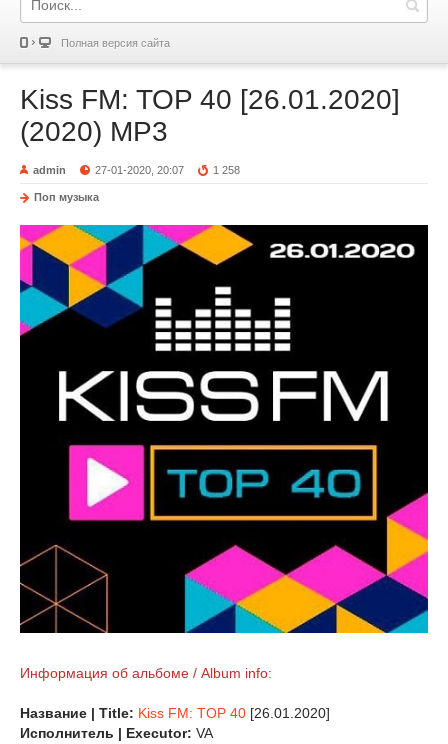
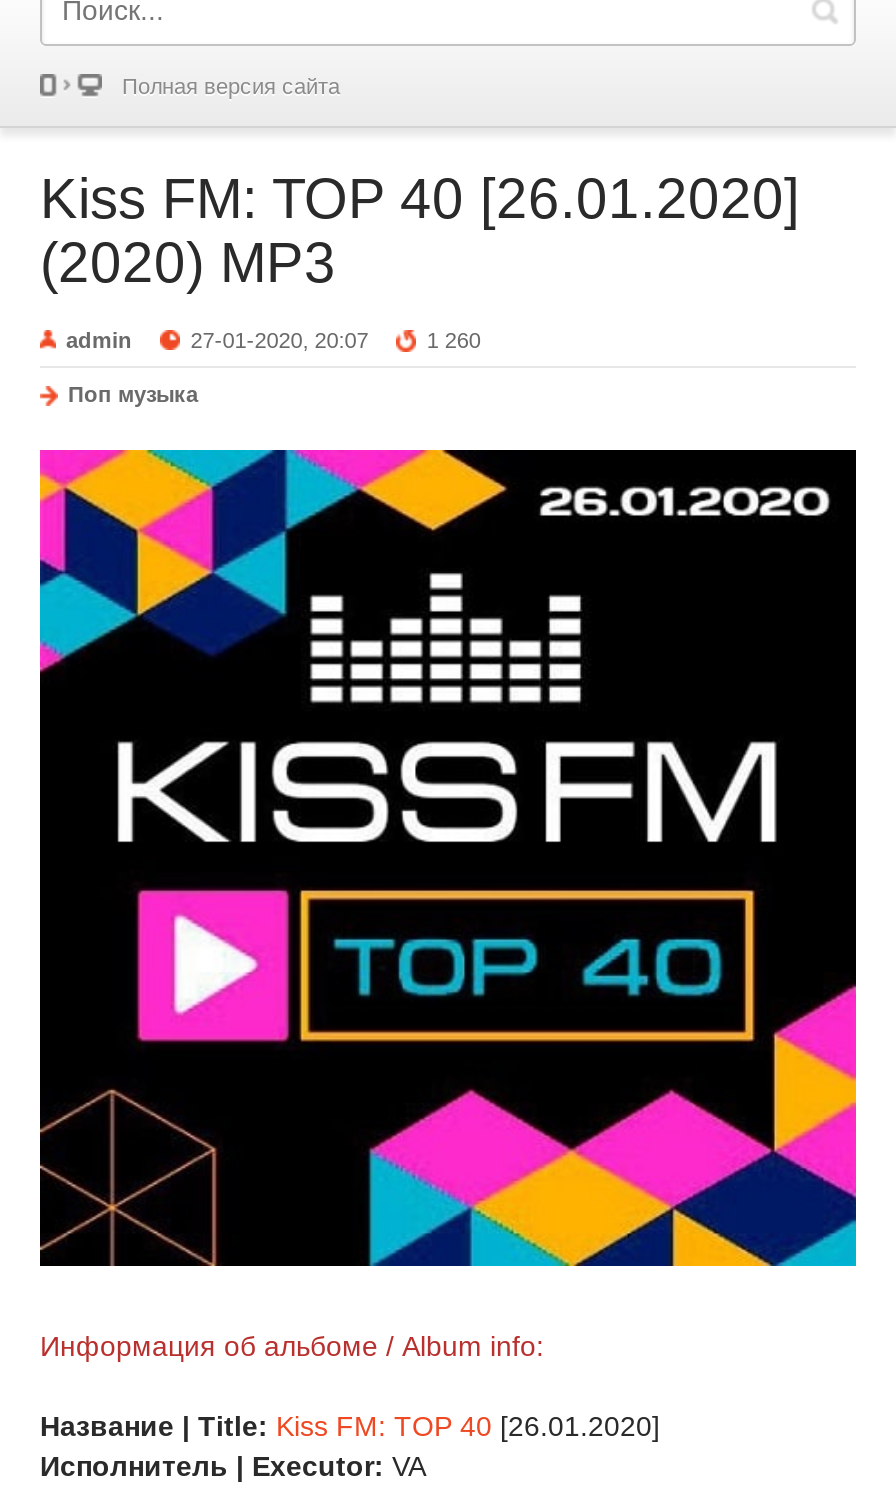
- 1 258
+ 1 260
